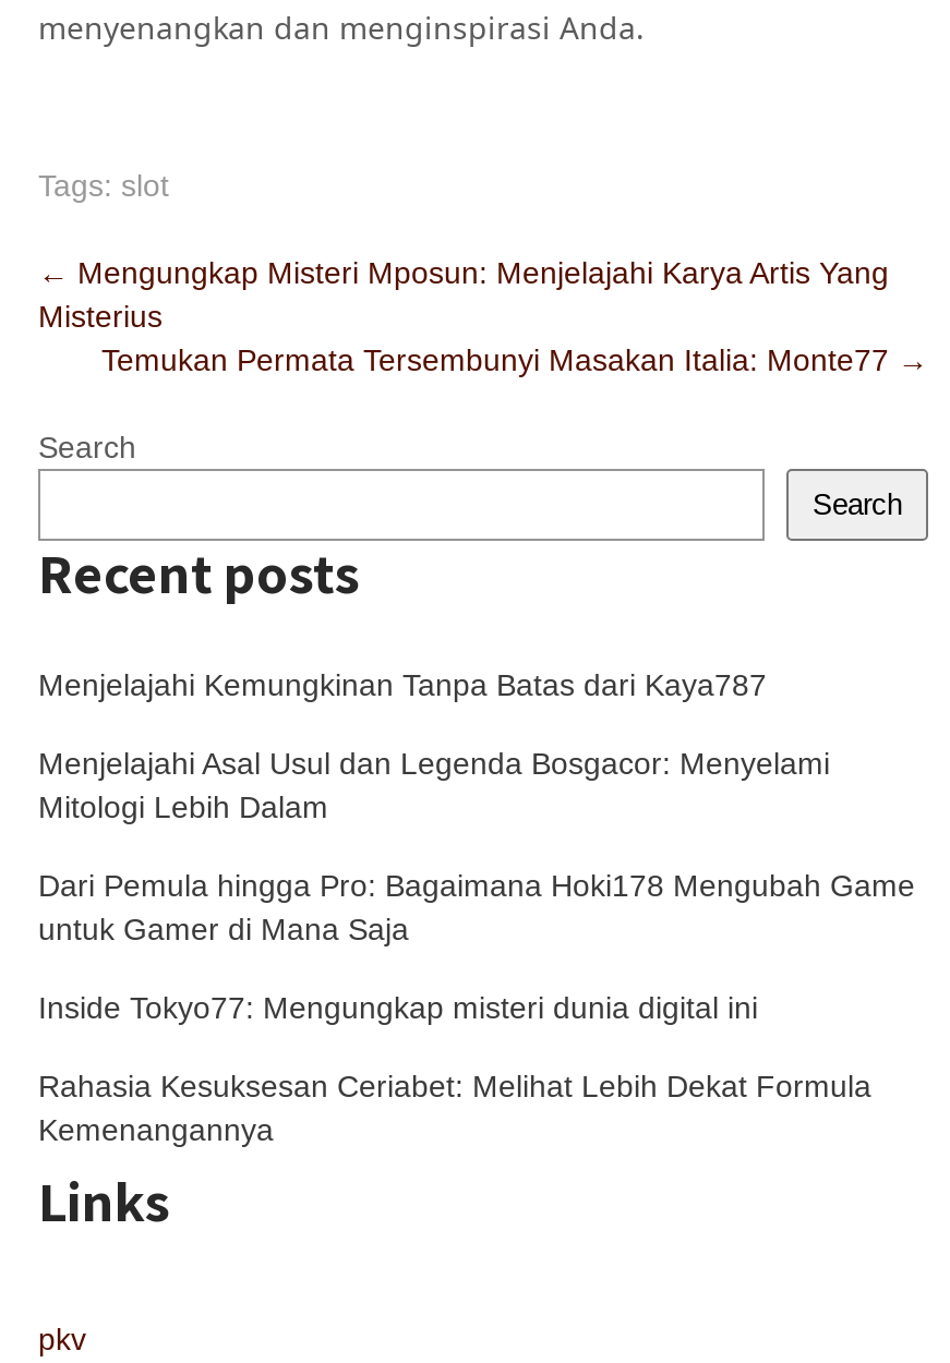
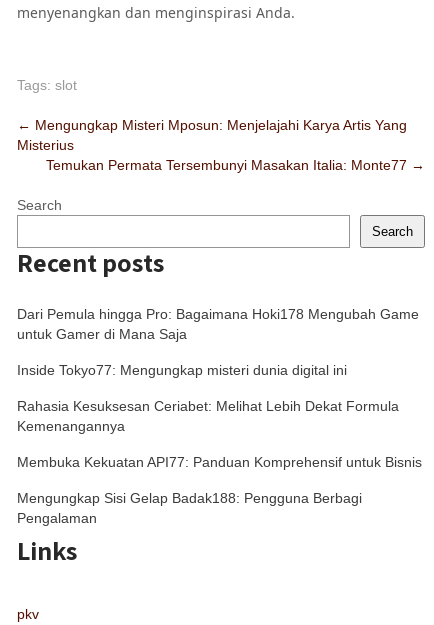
- Menjelajahi Kemungkinan Tanpa Batas dari Kaya787
- Menjelajahi Asal Usul dan Legenda Bosgacor: Menyelami
- Mitologi Lebih Dalam

moved up: Dari Pemula hingga Pro: Bagaimana Hoki178 Mengubah Game | untuk Gamer di Mana Saja | Inside Tokyo77: Mengungkap misteri dunia digital ini | Rahasia Kesuksesan Ceriabet: Melihat Lebih Dekat Formula | Kemenangannya

+ Membuka Kekuatan API77: Panduan Komprehensif untuk Bisnis
+ Mengungkap Sisi Gelap Badak188: Pengguna Berbagi
+ Pengalaman
